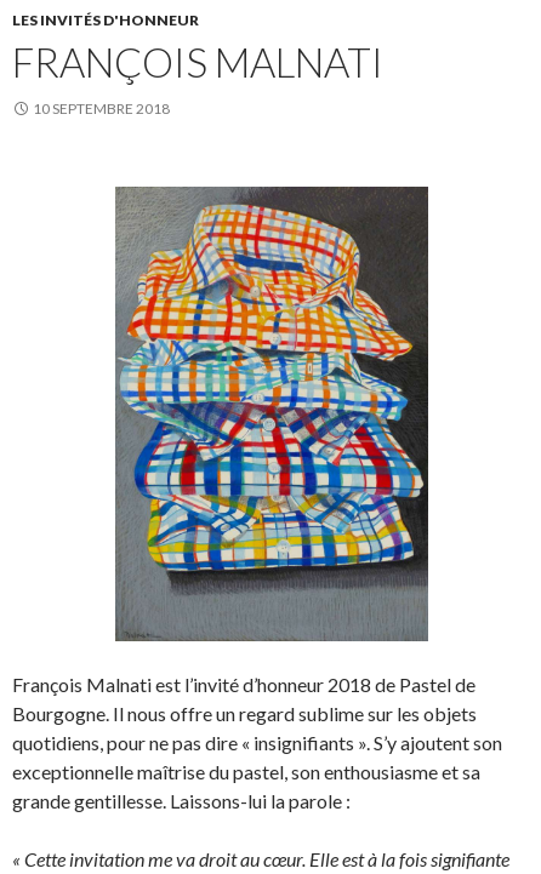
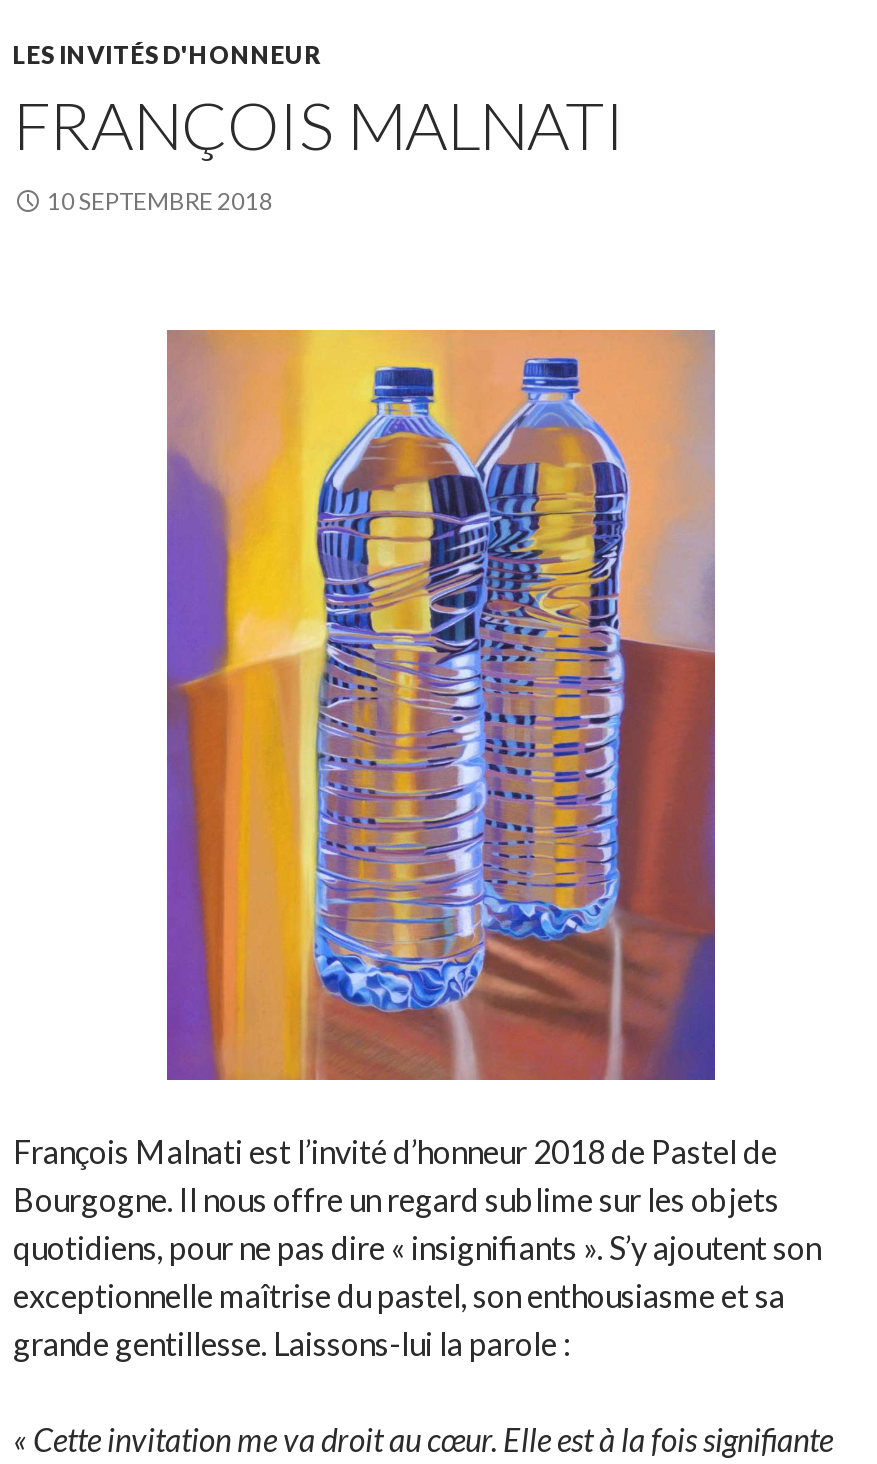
- [image]
+ [image]
